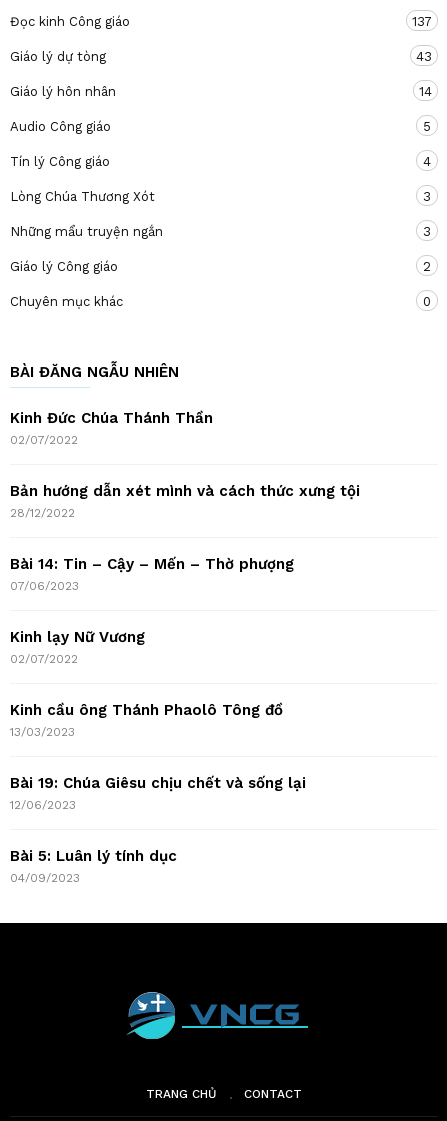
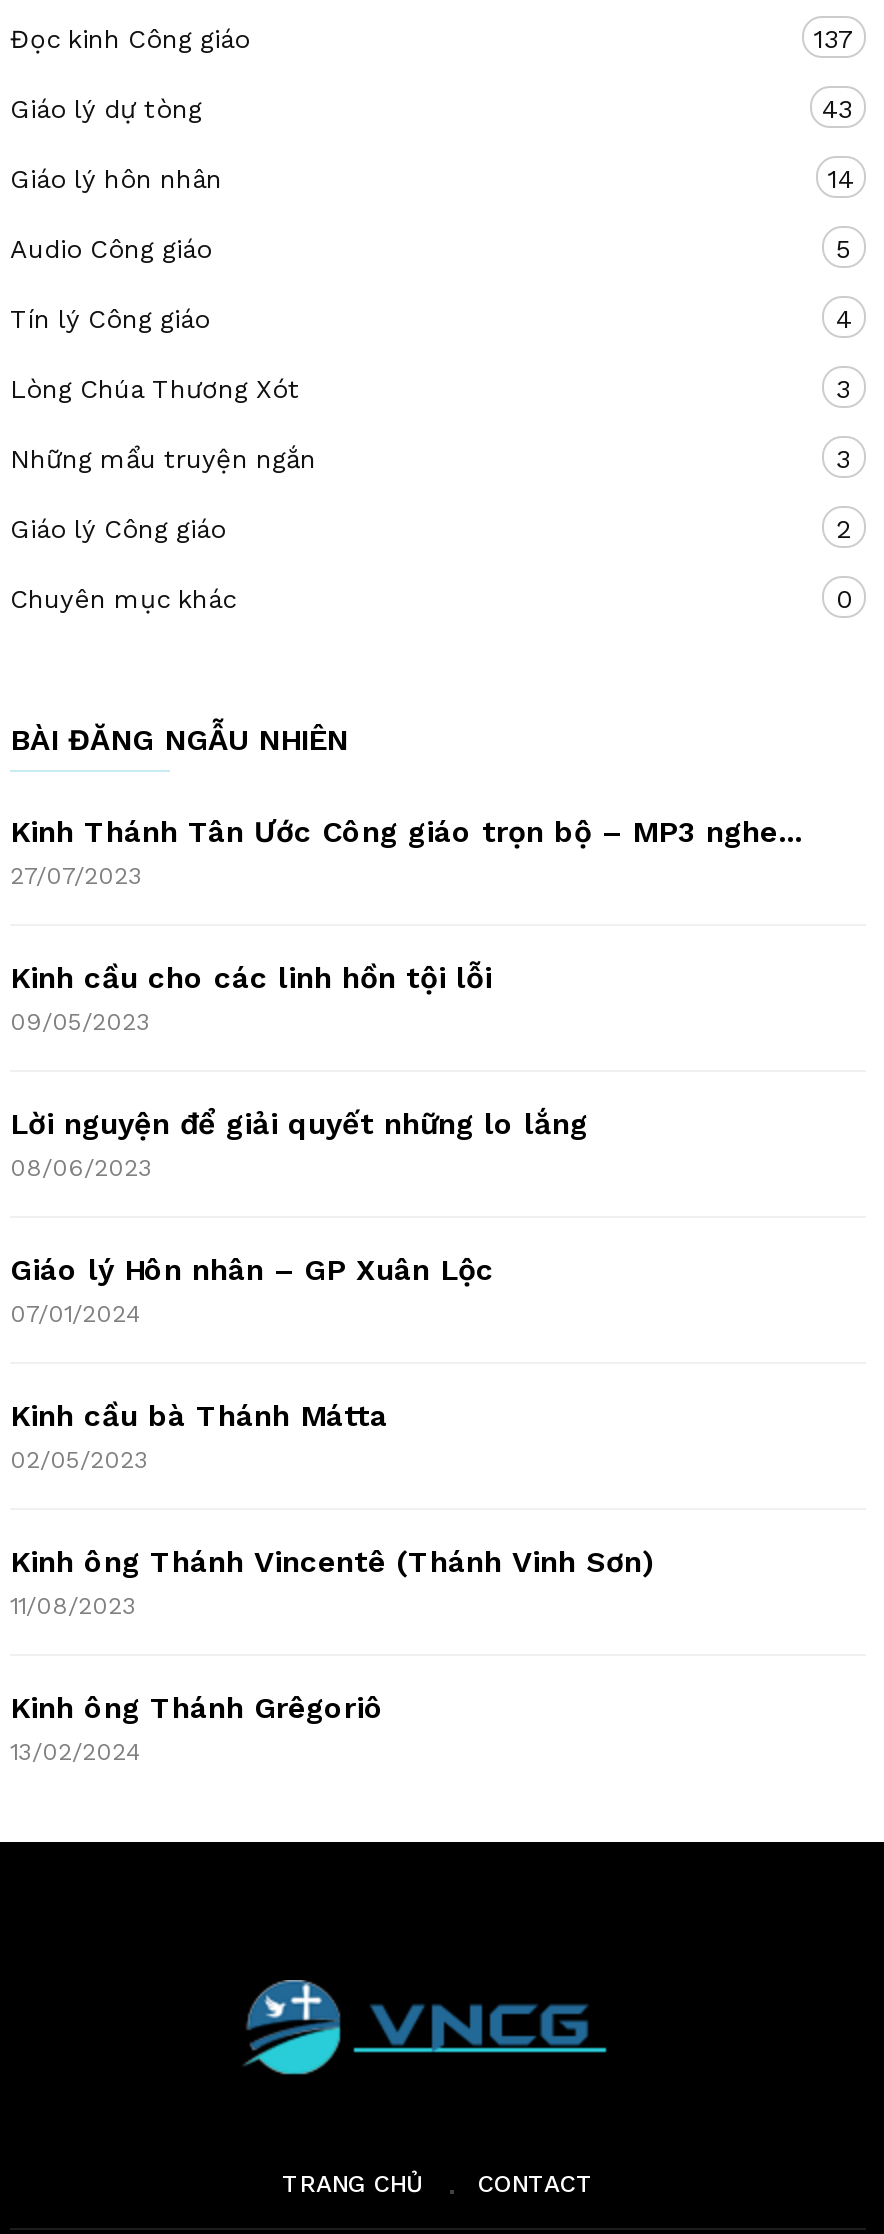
- Kinh Đức Chúa Thánh Thần
- 02/07/2022
+ Kinh Thánh Tân Ước Công giáo trọn bộ – MP3 nghe...
+ 27/07/2023

- Bản hướng dẫn xét mình và cách thức xưng tội
- 28/12/2022
+ Kinh cầu cho các linh hồn tội lỗi
+ 09/05/2023

- Bài 14: Tin – Cậy – Mến – Thờ phượng
- 07/06/2023
+ Lời nguyện để giải quyết những lo lắng
+ 08/06/2023

- Kinh lạy Nữ Vương
- 02/07/2022
+ Giáo lý Hôn nhân – GP Xuân Lộc
+ 07/01/2024

- Kinh cầu ông Thánh Phaolô Tông đồ
- 13/03/2023
+ Kinh cầu bà Thánh Mátta
+ 02/05/2023

- Bài 19: Chúa Giêsu chịu chết và sống lại
- 12/06/2023
+ Kinh ông Thánh Vincentê (Thánh Vinh Sơn)
+ 11/08/2023

- Bài 5: Luân lý tính dục
- 04/09/2023
+ Kinh ông Thánh Grêgoriô
+ 13/02/2024
